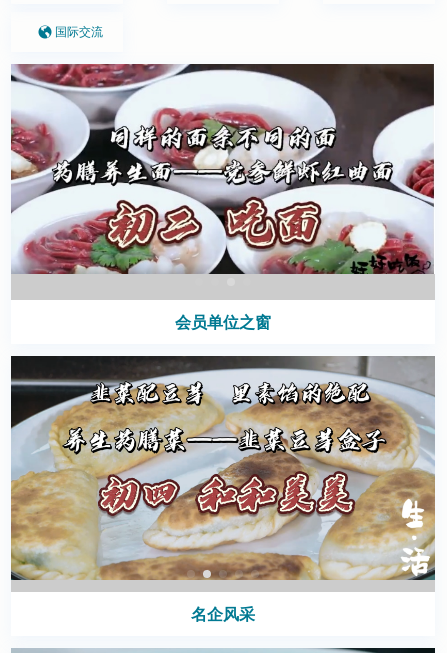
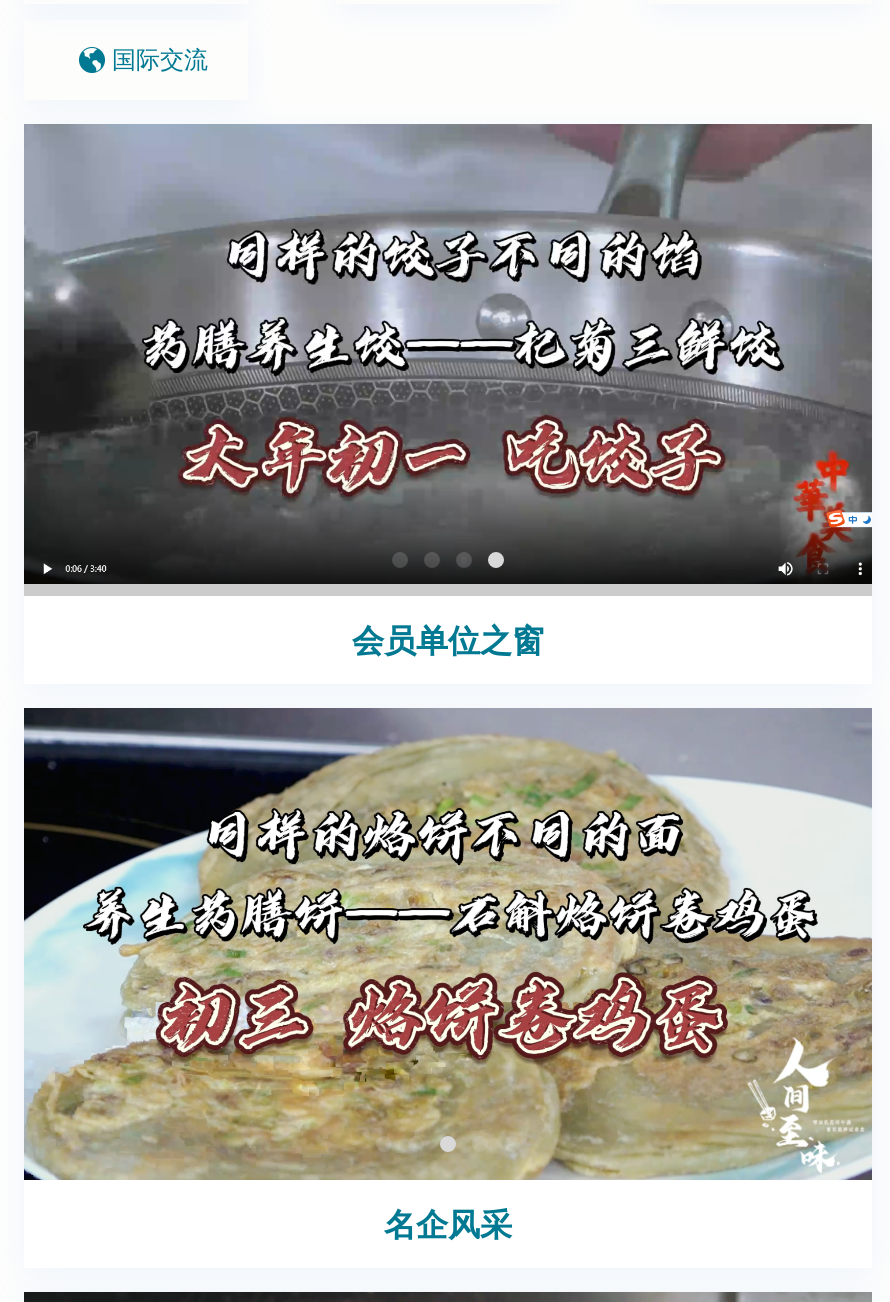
- [image]
+ [image]

- [image]
+ [image]
